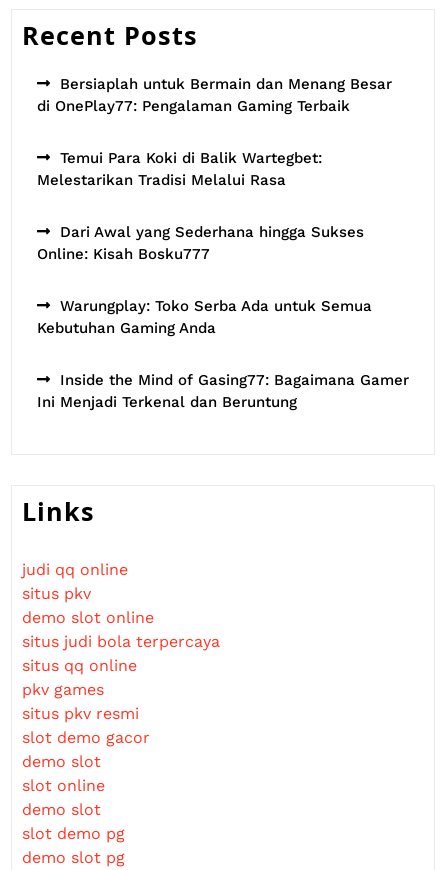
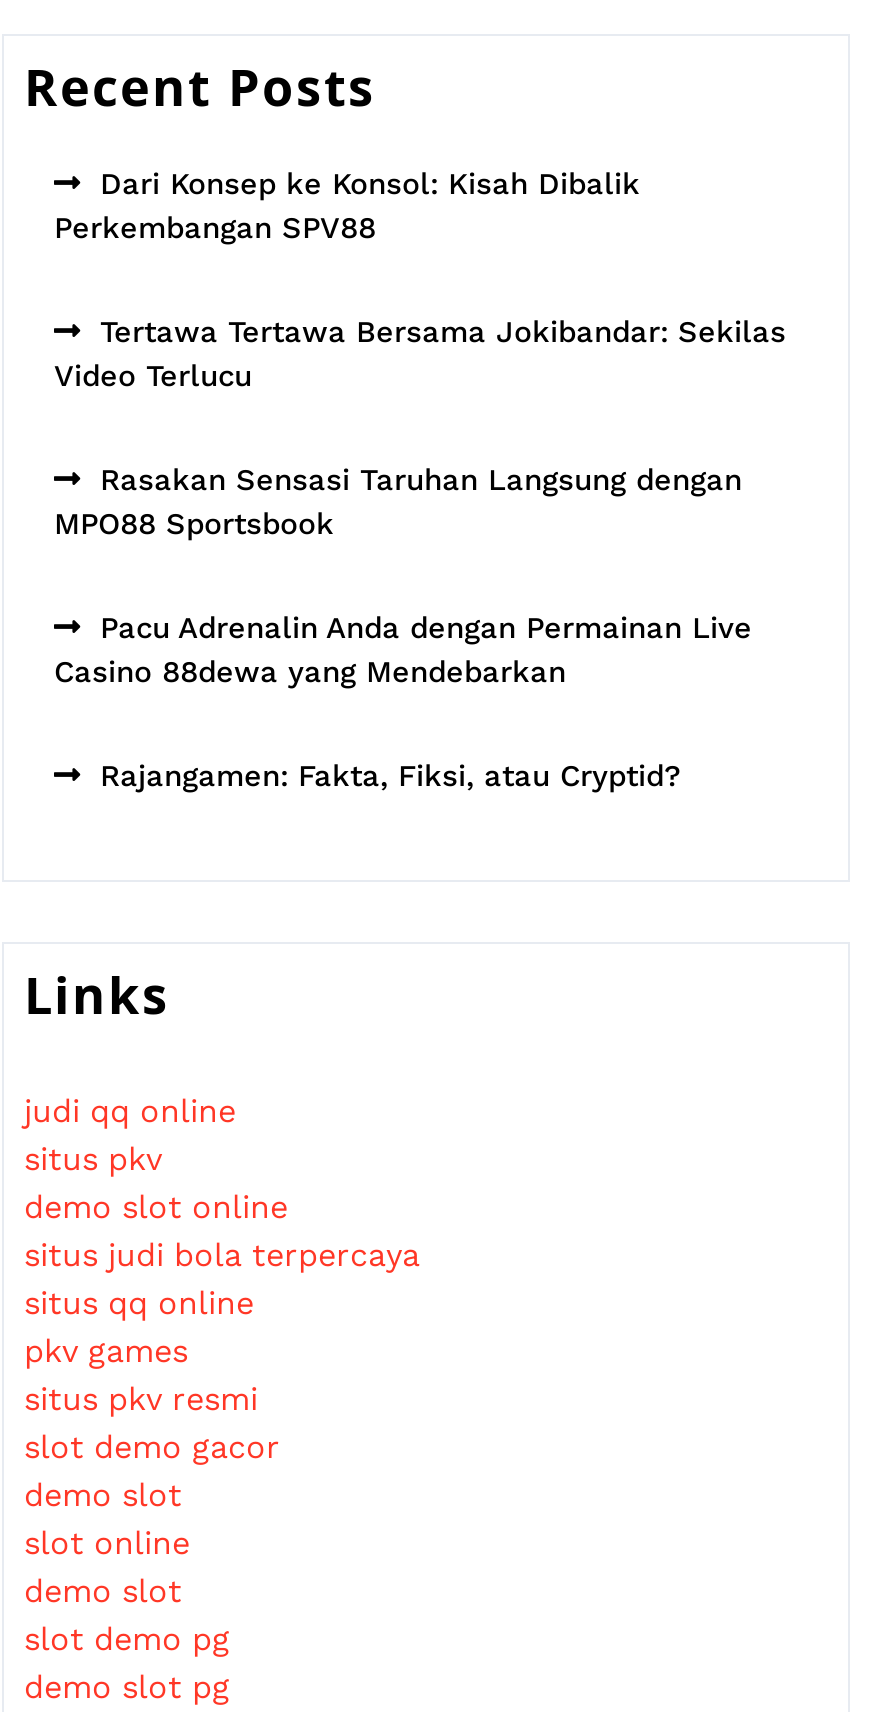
- Bersiaplah untuk Bermain dan Menang Besar
- di OnePlay77: Pengalaman Gaming Terbaik
+ Dari Konsep ke Konsol: Kisah Dibalik
+ Perkembangan SPV88

- Temui Para Koki di Balik Wartegbet:
- Melestarikan Tradisi Melalui Rasa
+ Tertawa Tertawa Bersama Jokibandar: Sekilas
+ Video Terlucu

- Dari Awal yang Sederhana hingga Sukses
- Online: Kisah Bosku777
+ Rasakan Sensasi Taruhan Langsung dengan
+ MPO88 Sportsbook

- Warungplay: Toko Serba Ada untuk Semua
- Kebutuhan Gaming Anda
+ Pacu Adrenalin Anda dengan Permainan Live
+ Casino 88dewa yang Mendebarkan

- Inside the Mind of Gasing77: Bagaimana Gamer
- Ini Menjadi Terkenal dan Beruntung
+ Rajangamen: Fakta, Fiksi, atau Cryptid?
